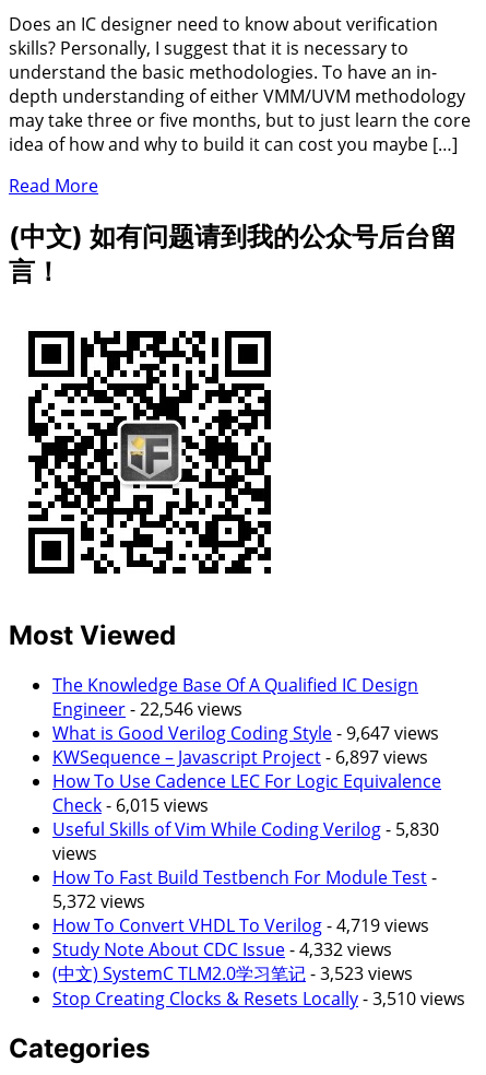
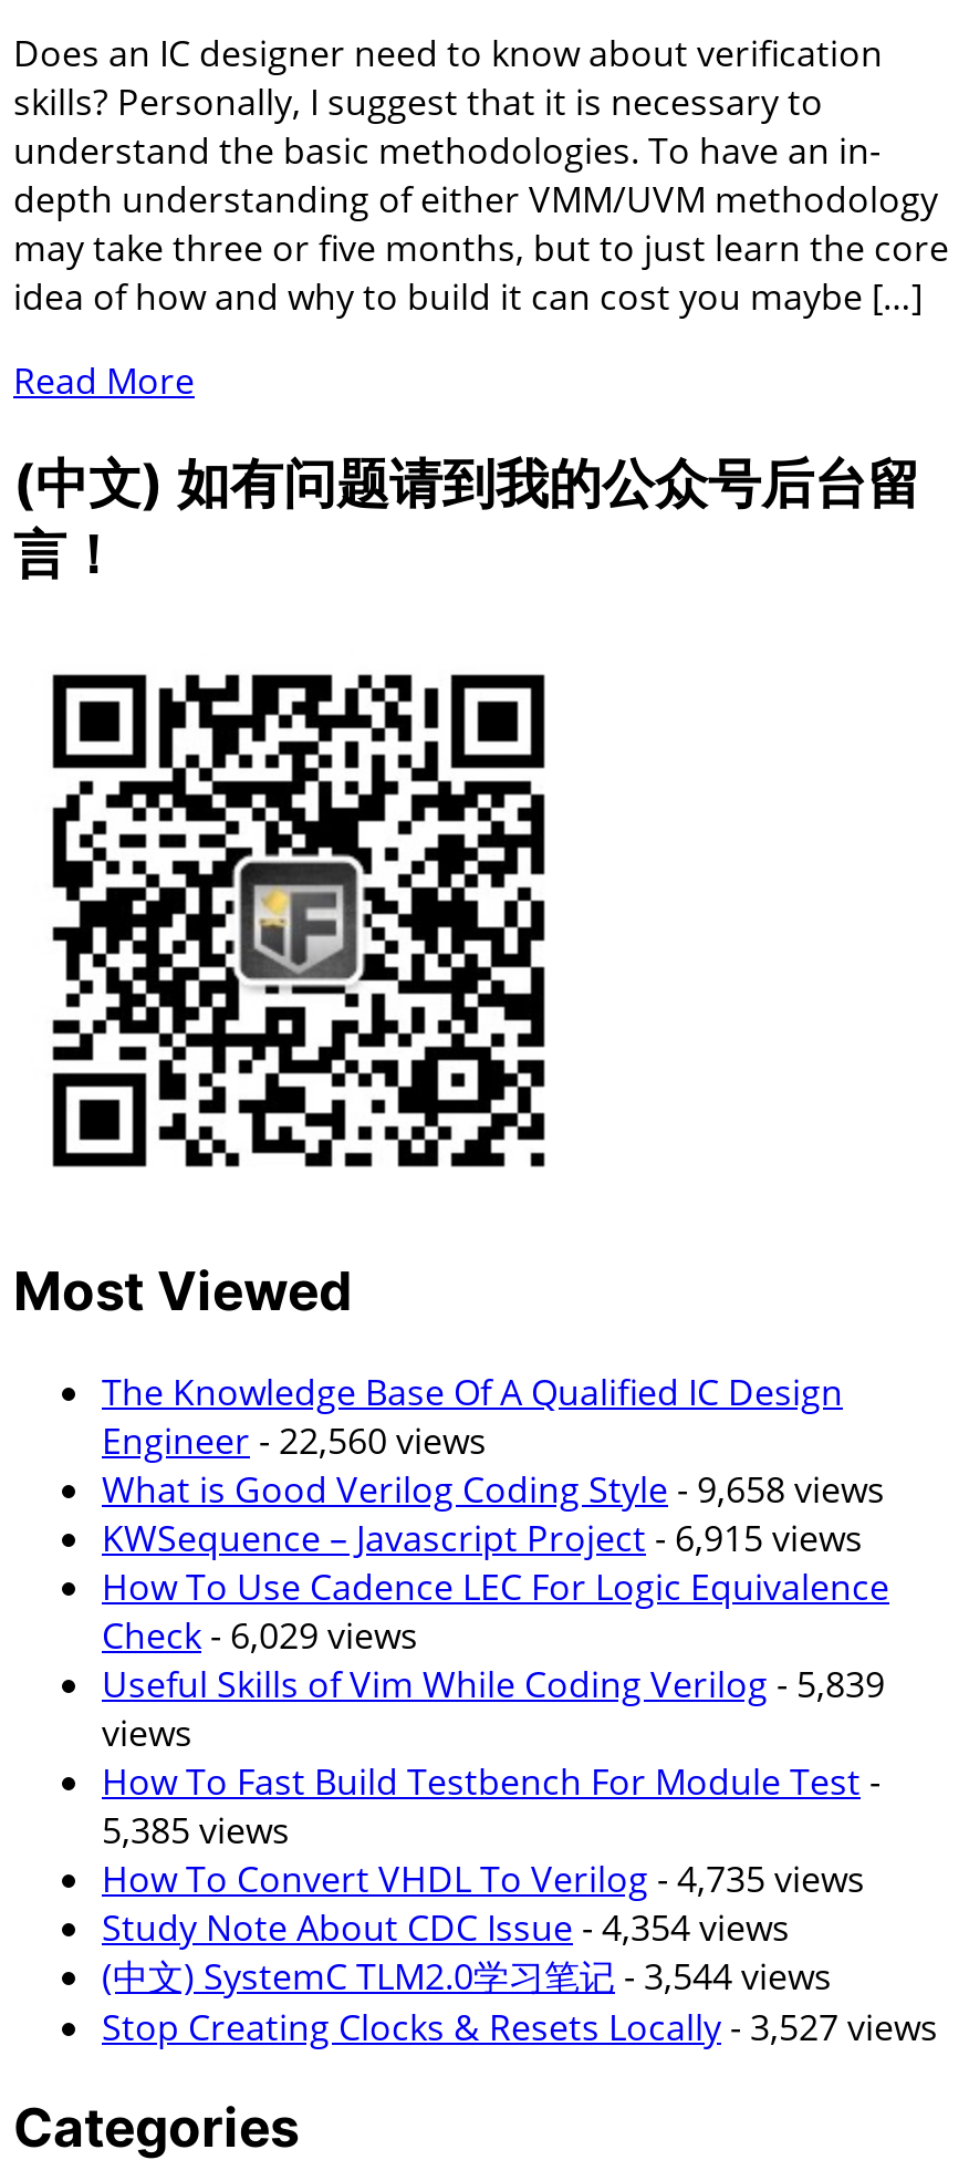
- Engineer - 22,546 views
+ Engineer - 22,560 views

- What is Good Verilog Coding Style - 9,647 views
+ What is Good Verilog Coding Style - 9,658 views

- KWSequence – Javascript Project - 6,897 views
+ KWSequence – Javascript Project - 6,915 views

- Check - 6,015 views
+ Check - 6,029 views

- Useful Skills of Vim While Coding Verilog - 5,830
+ Useful Skills of Vim While Coding Verilog - 5,839

- 5,372 views
+ 5,385 views

- How To Convert VHDL To Verilog - 4,719 views
+ How To Convert VHDL To Verilog - 4,735 views

- Study Note About CDC Issue - 4,332 views
+ Study Note About CDC Issue - 4,354 views

- (中文) SystemC TLM2.0学习笔记- 3,523 views
+ (中文) SystemC TLM2.0学习笔记- 3,544 views

- Stop Creating Clocks & Resets Locally - 3,510 views
+ Stop Creating Clocks & Resets Locally - 3,527 views
